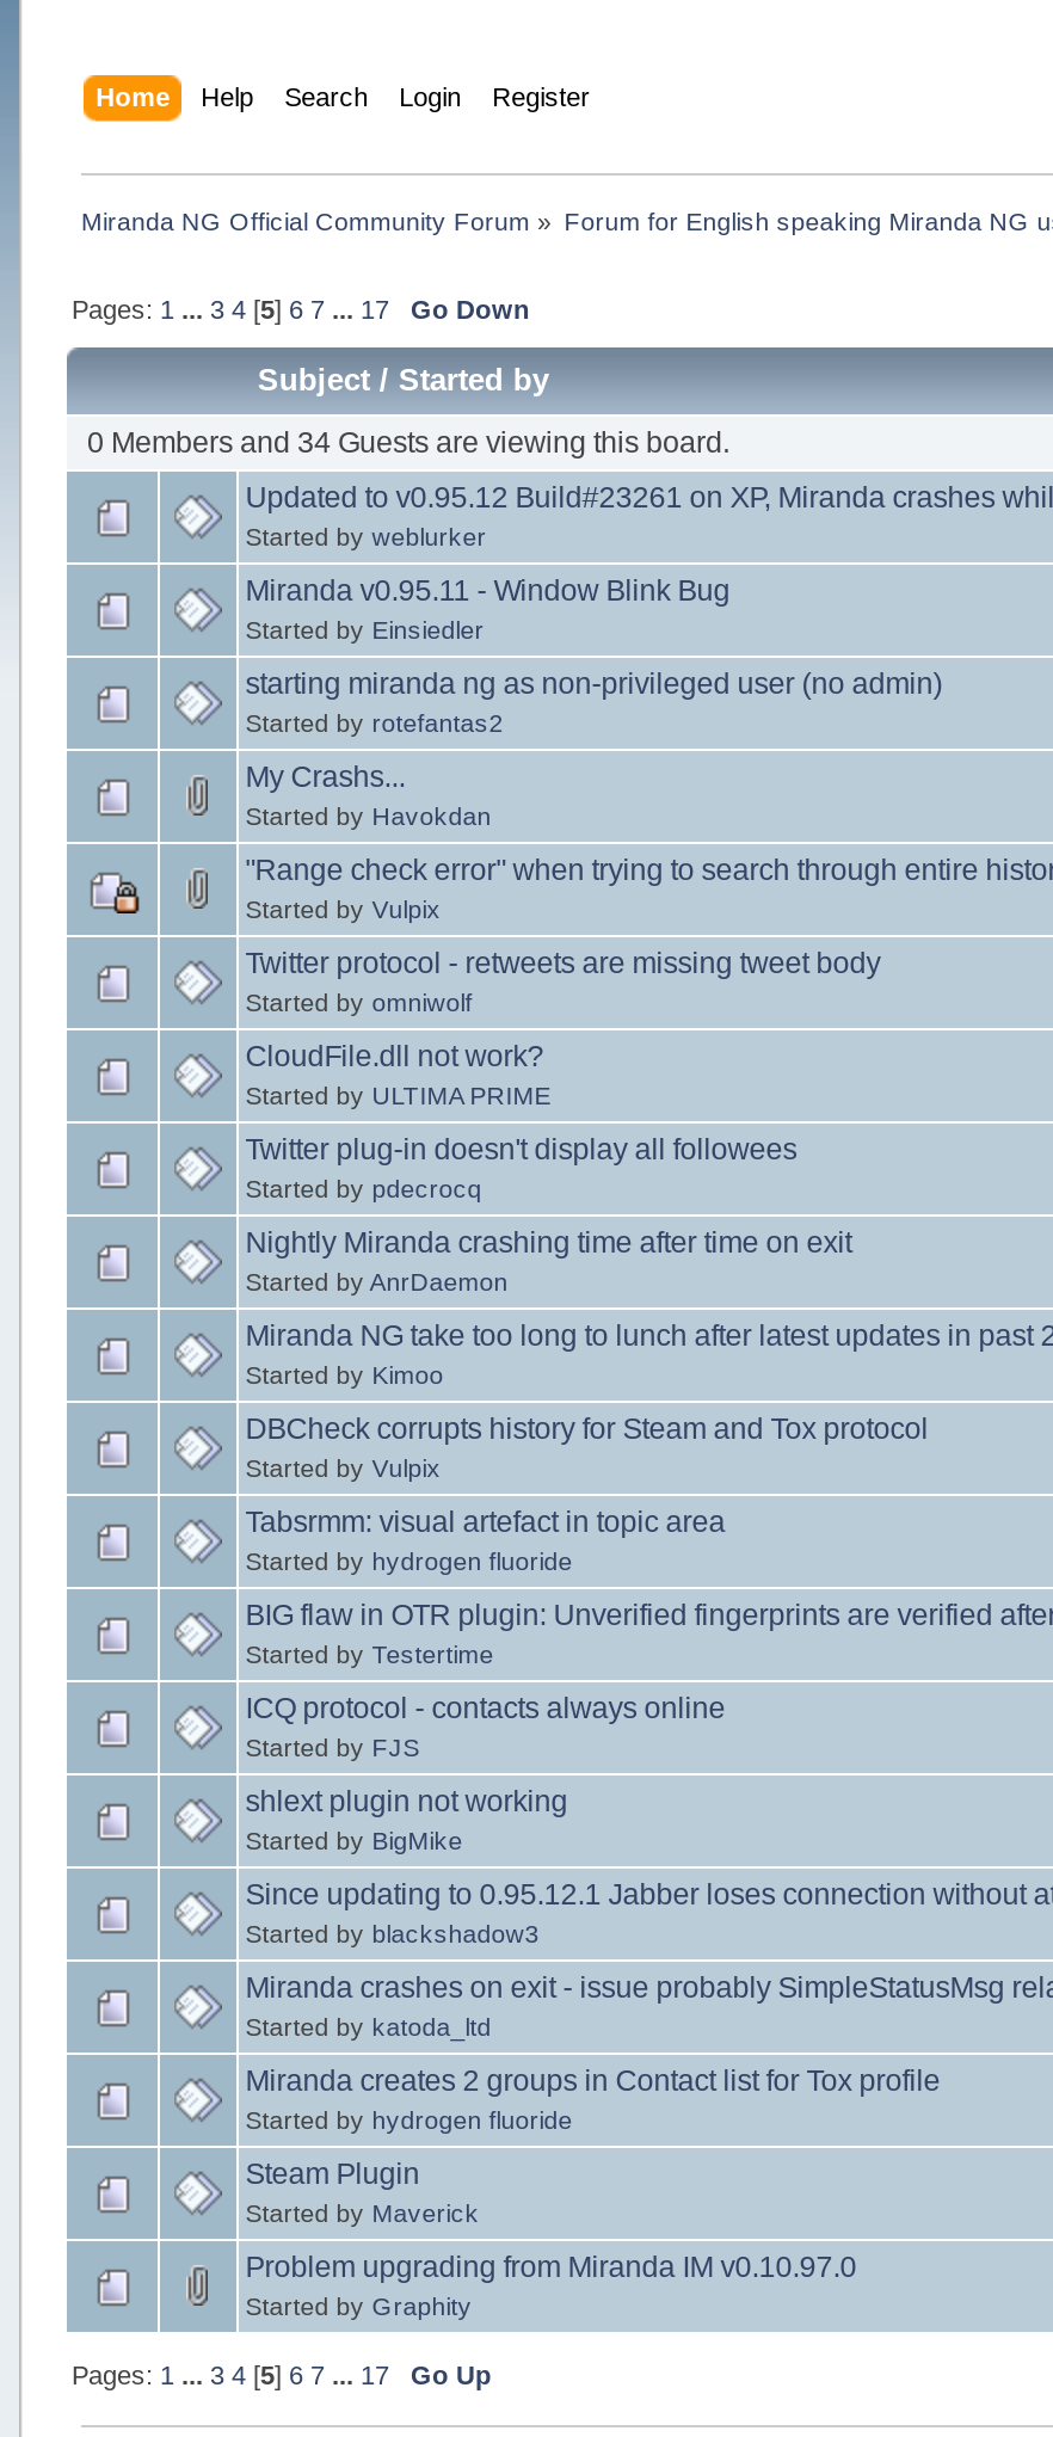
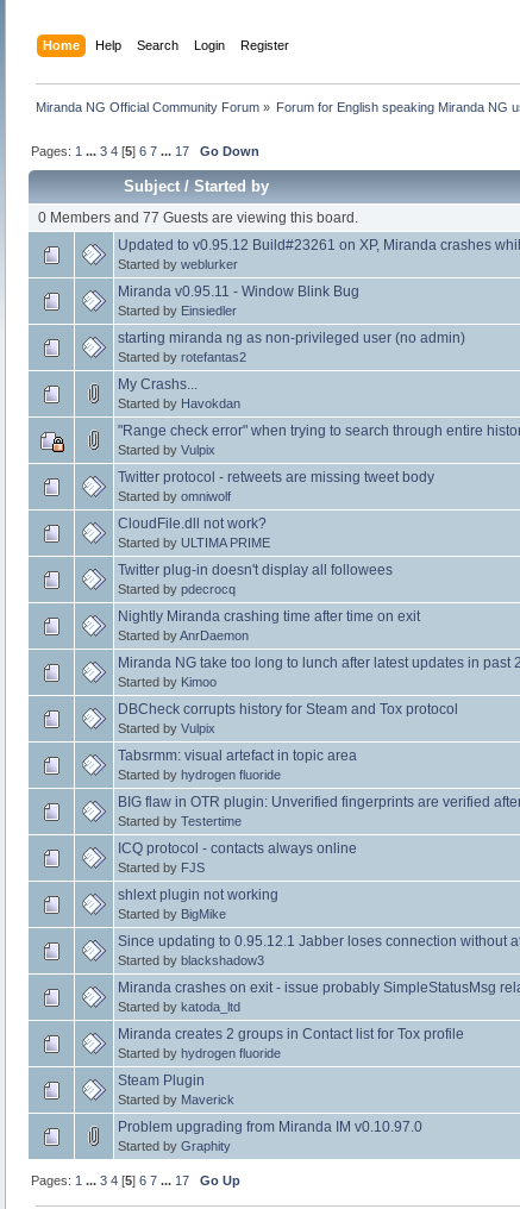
- 0 Members and 34 Guests are viewing this board.
+ 0 Members and 77 Guests are viewing this board.
